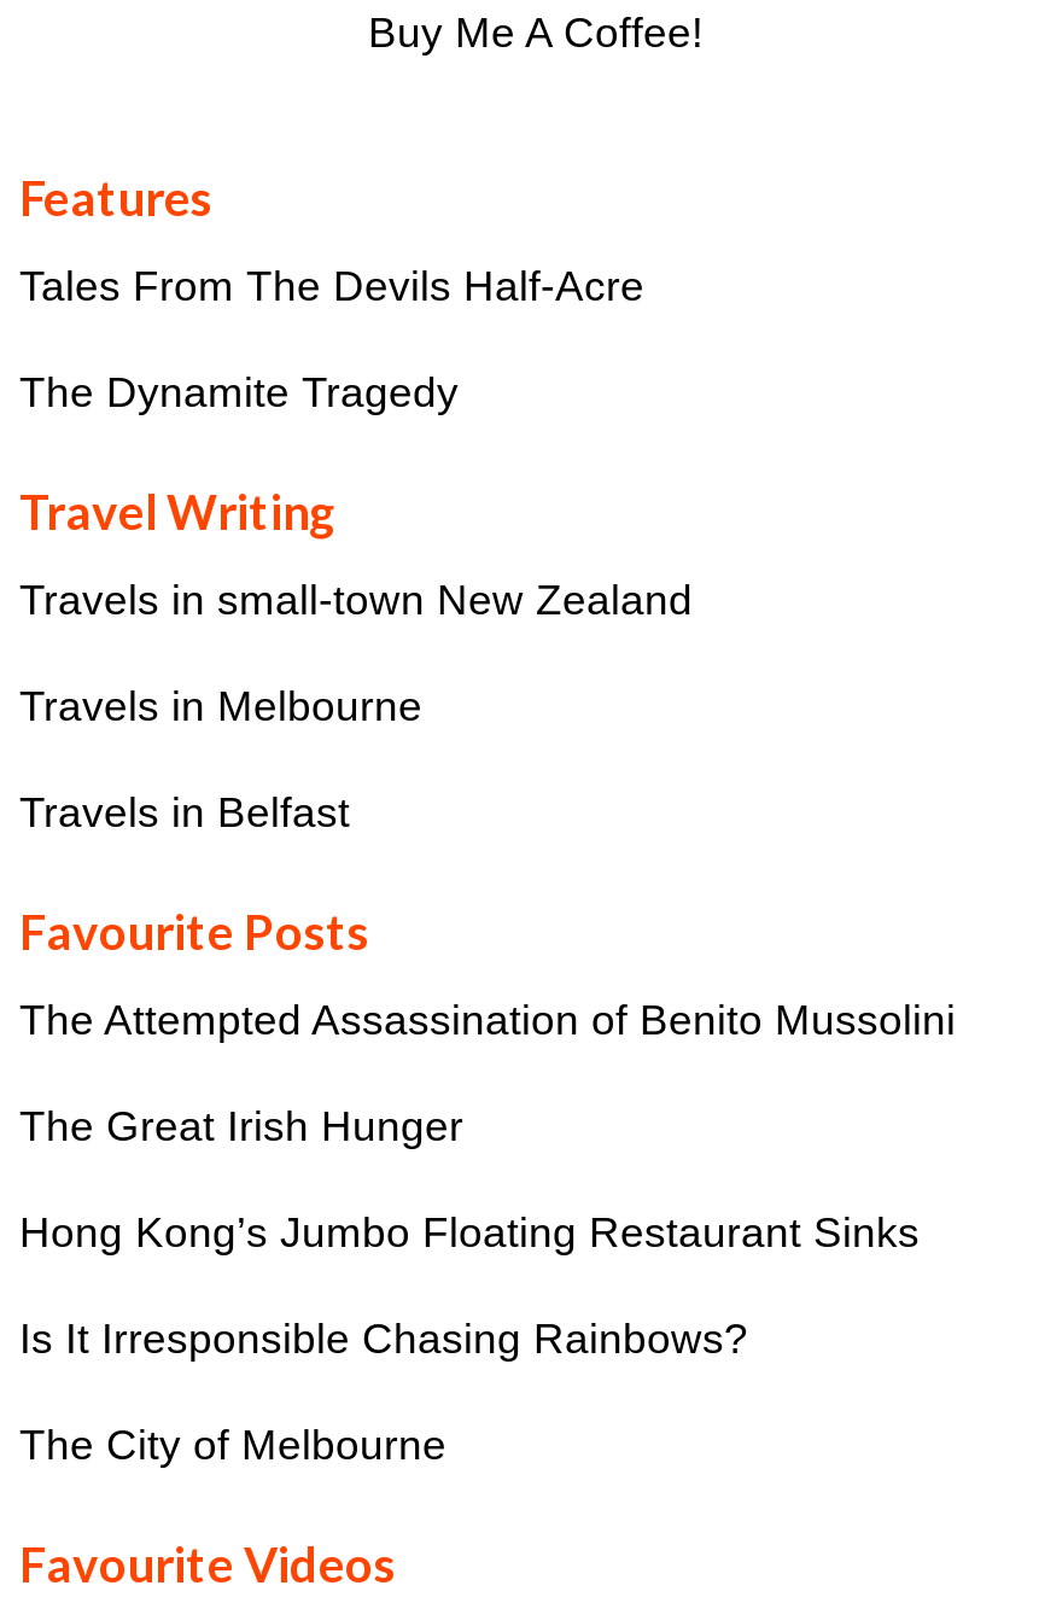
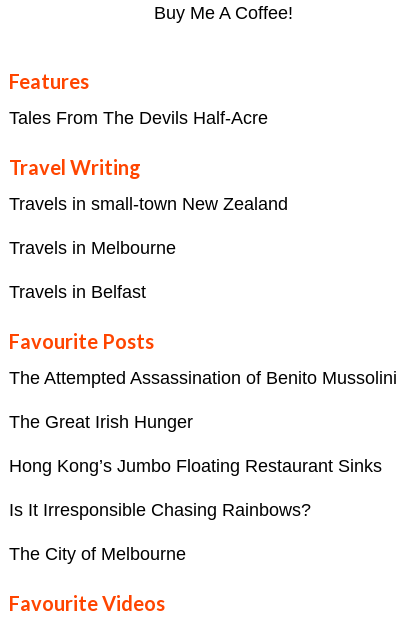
- The Dynamite Tragedy
